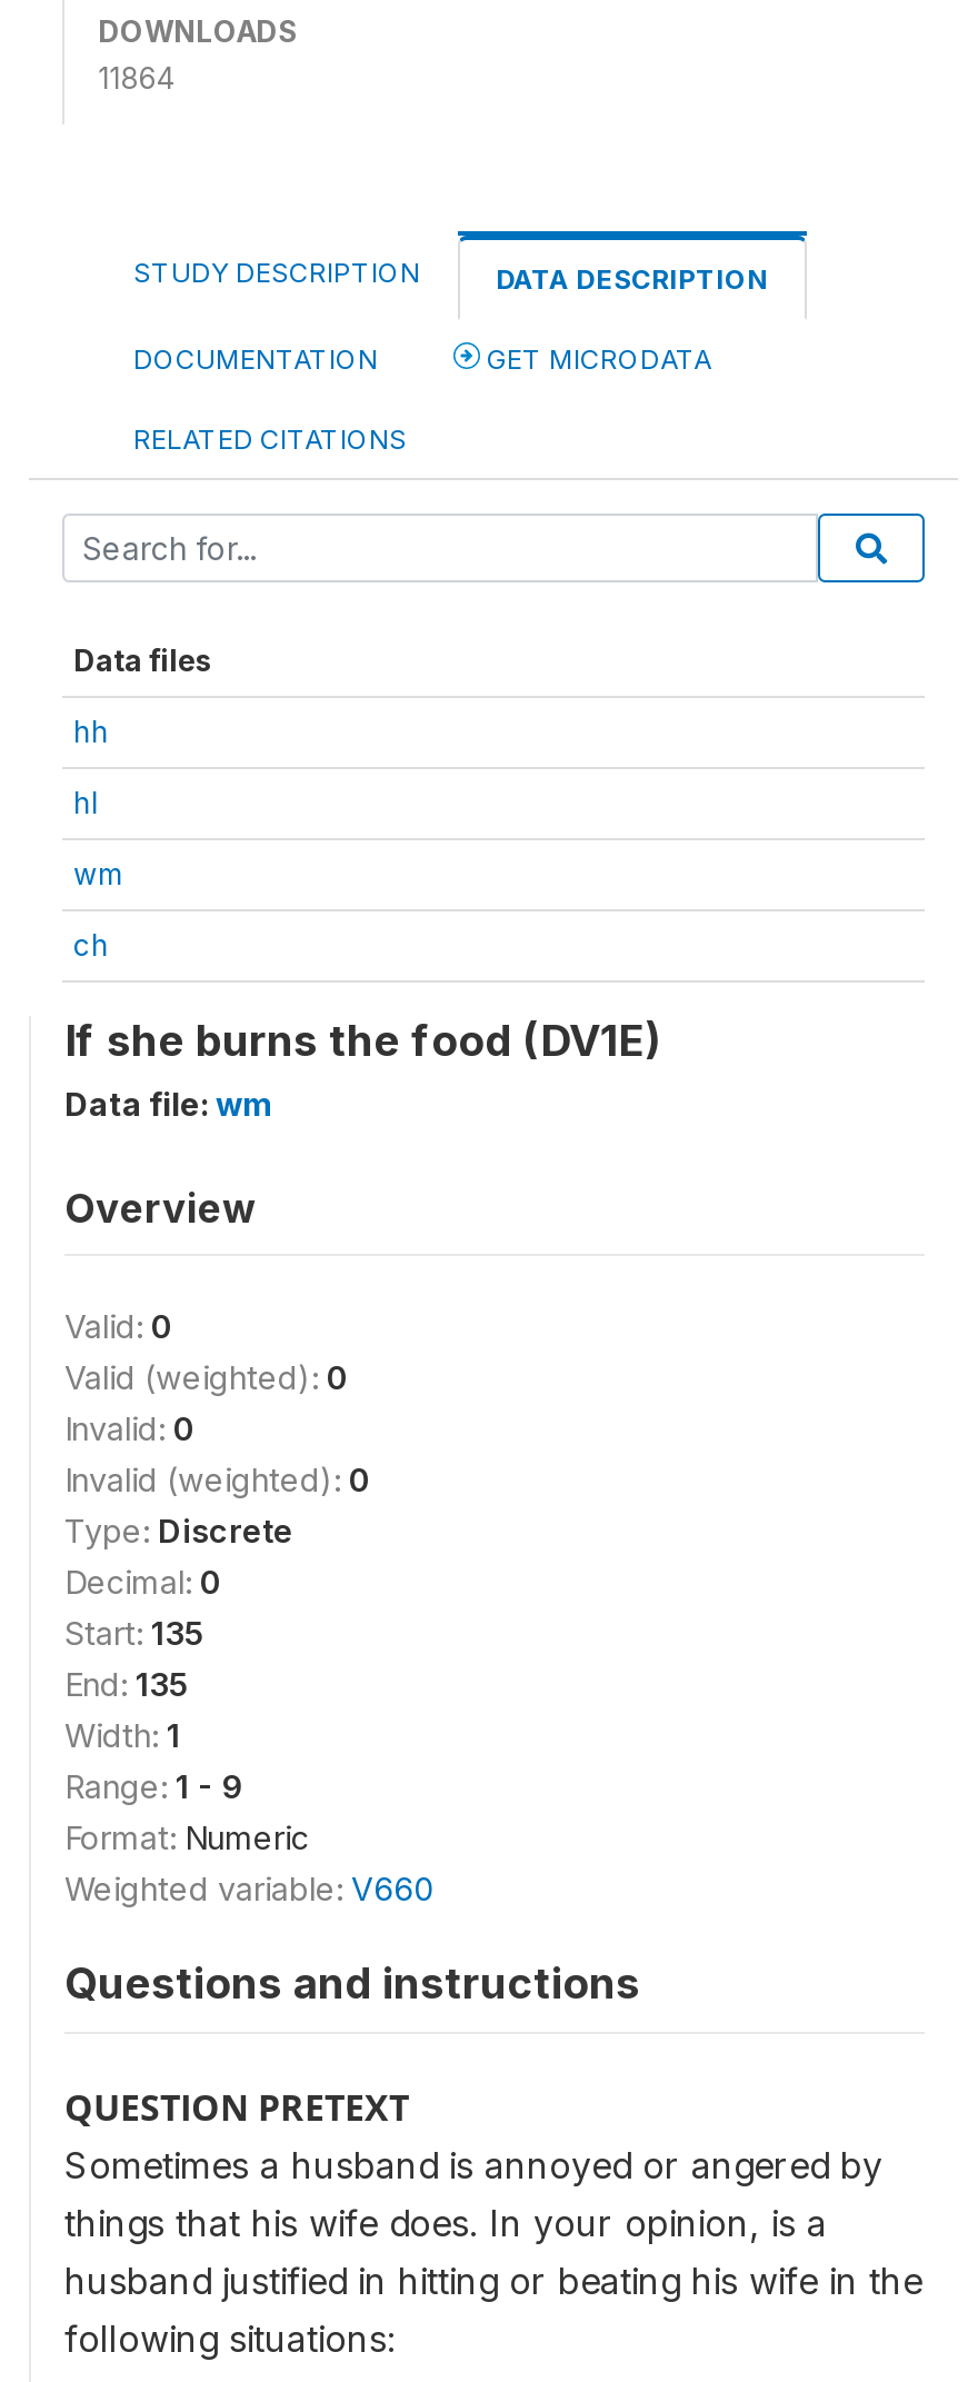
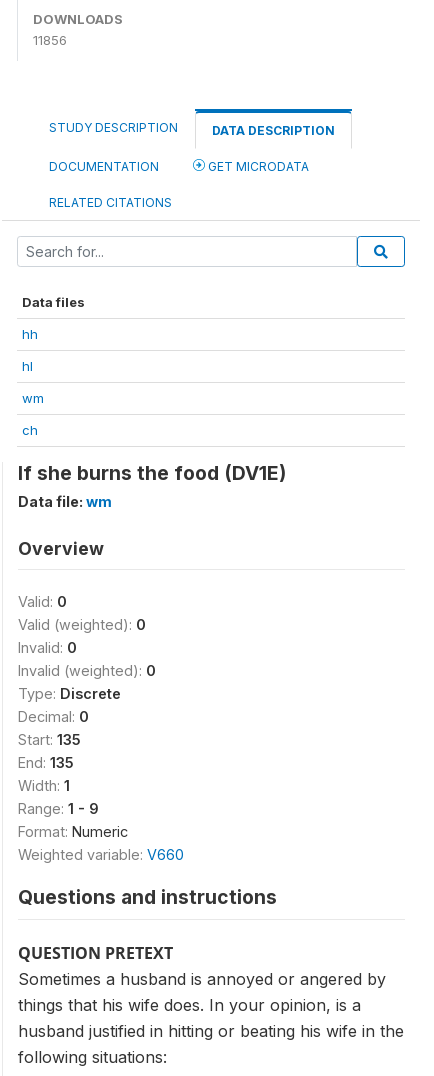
- 11864
+ 11856
